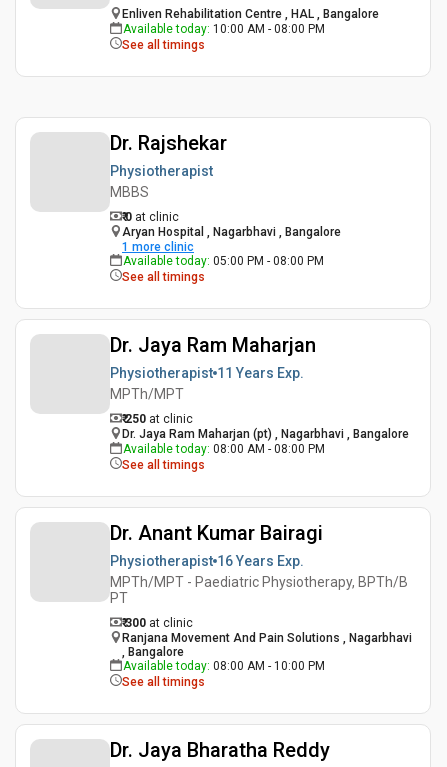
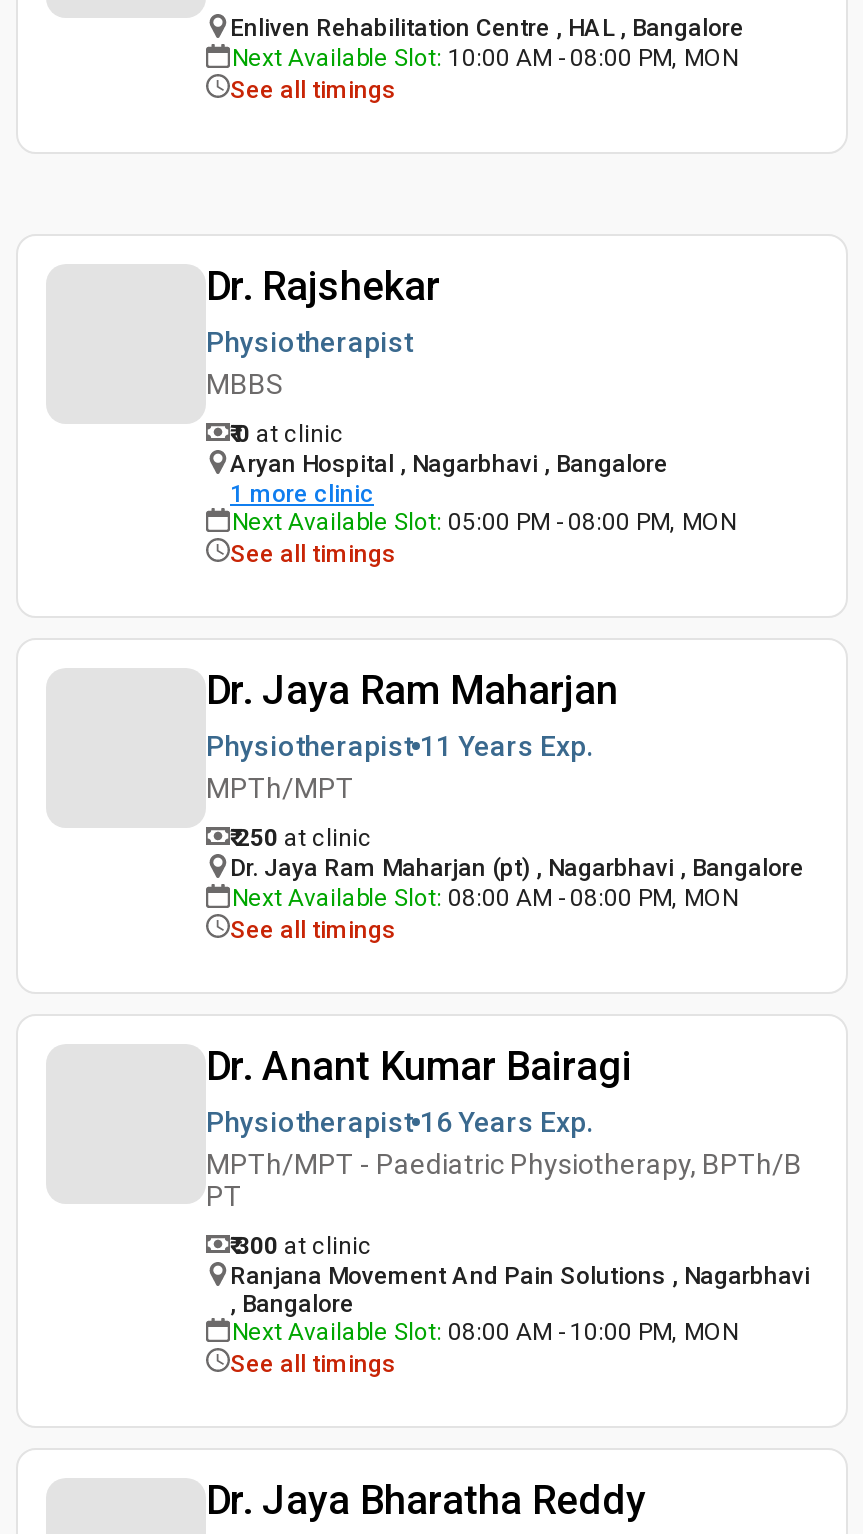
- Available today: 10:00 AM - 08:00 PM
+ Next Available Slot: 10:00 AM - 08:00 PM, MON

- Available today: 05:00 PM - 08:00 PM
+ Next Available Slot: 05:00 PM - 08:00 PM, MON

- Available today: 08:00 AM - 08:00 PM
+ Next Available Slot: 08:00 AM - 08:00 PM, MON

- Available today: 08:00 AM - 10:00 PM
+ Next Available Slot: 08:00 AM - 10:00 PM, MON
